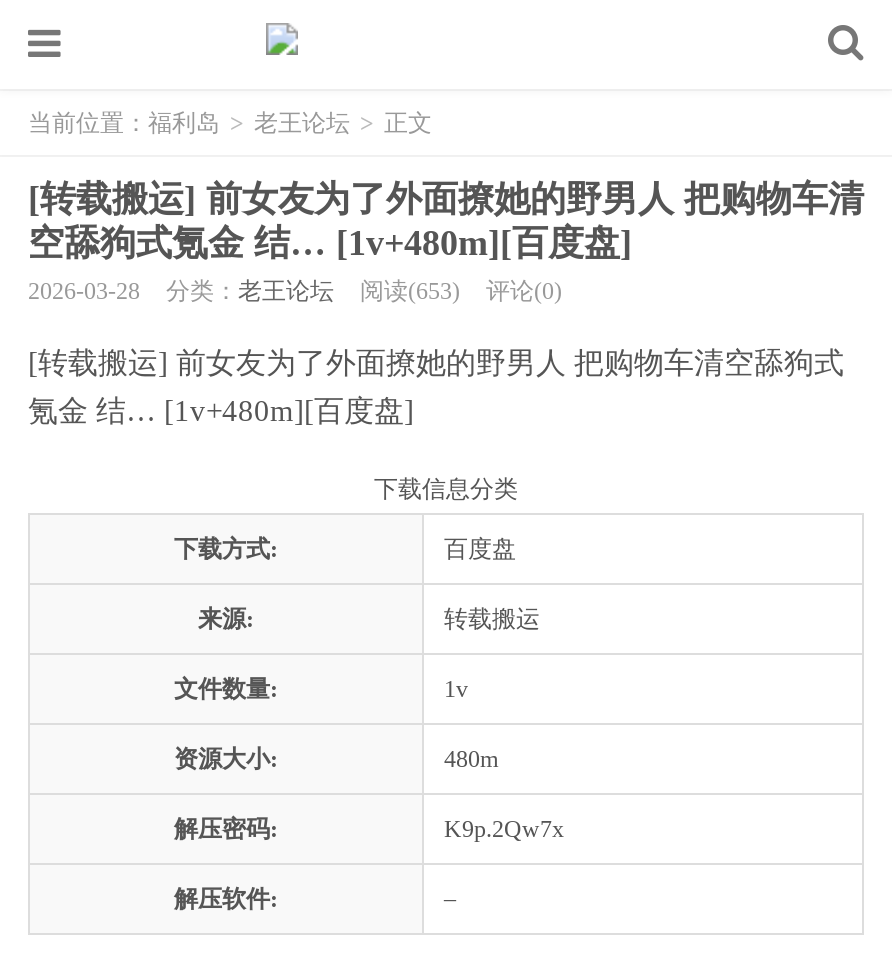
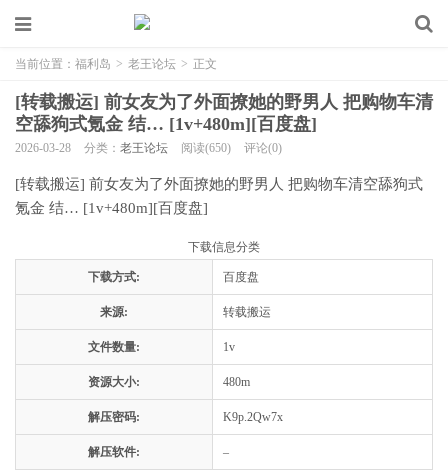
- 2026-03-28 分类：老王论坛 阅读(653) 评论(0)
+ 2026-03-28 分类：老王论坛 阅读(650) 评论(0)
